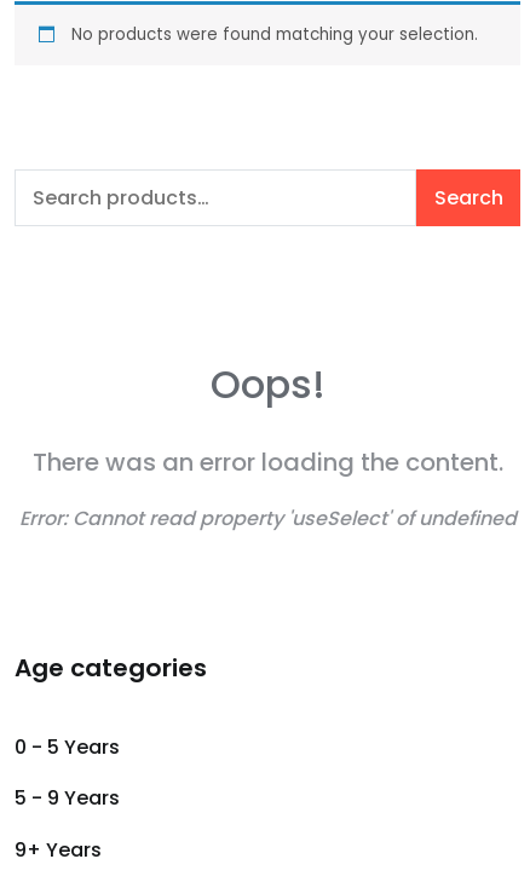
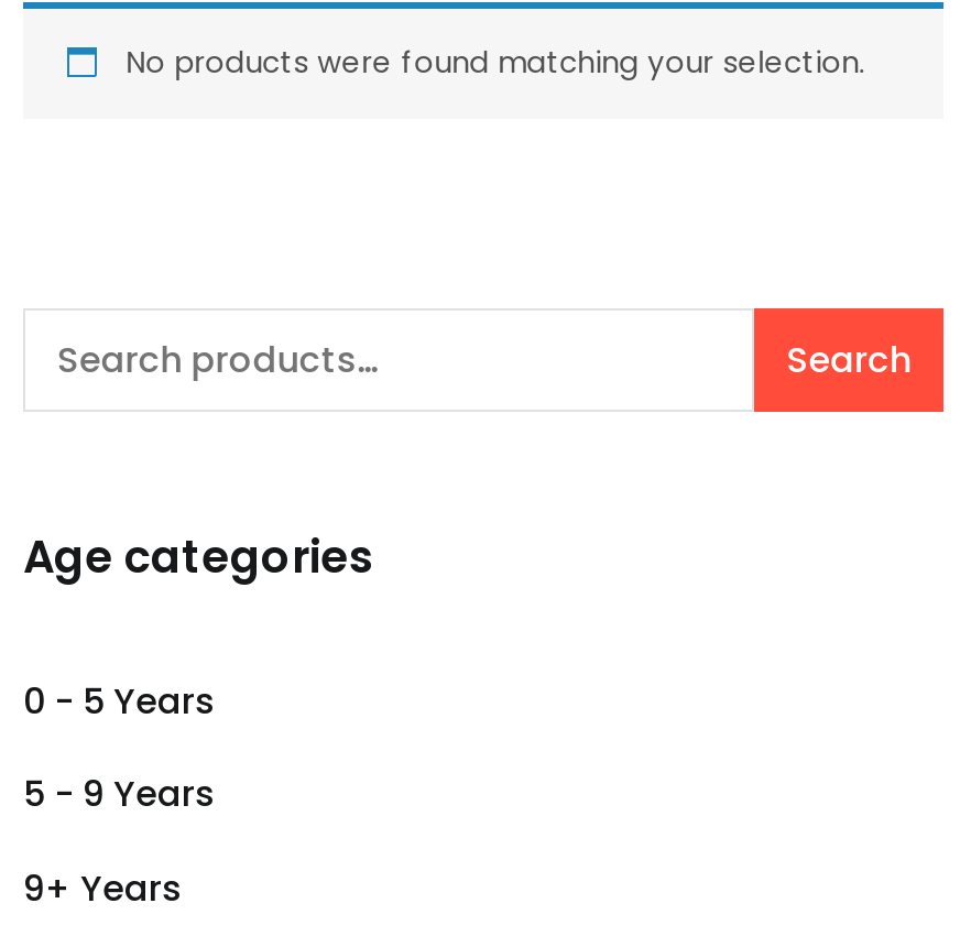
- Oops!
- There was an error loading the content.
- Error: Cannot read property 'useSelect' of undefined
